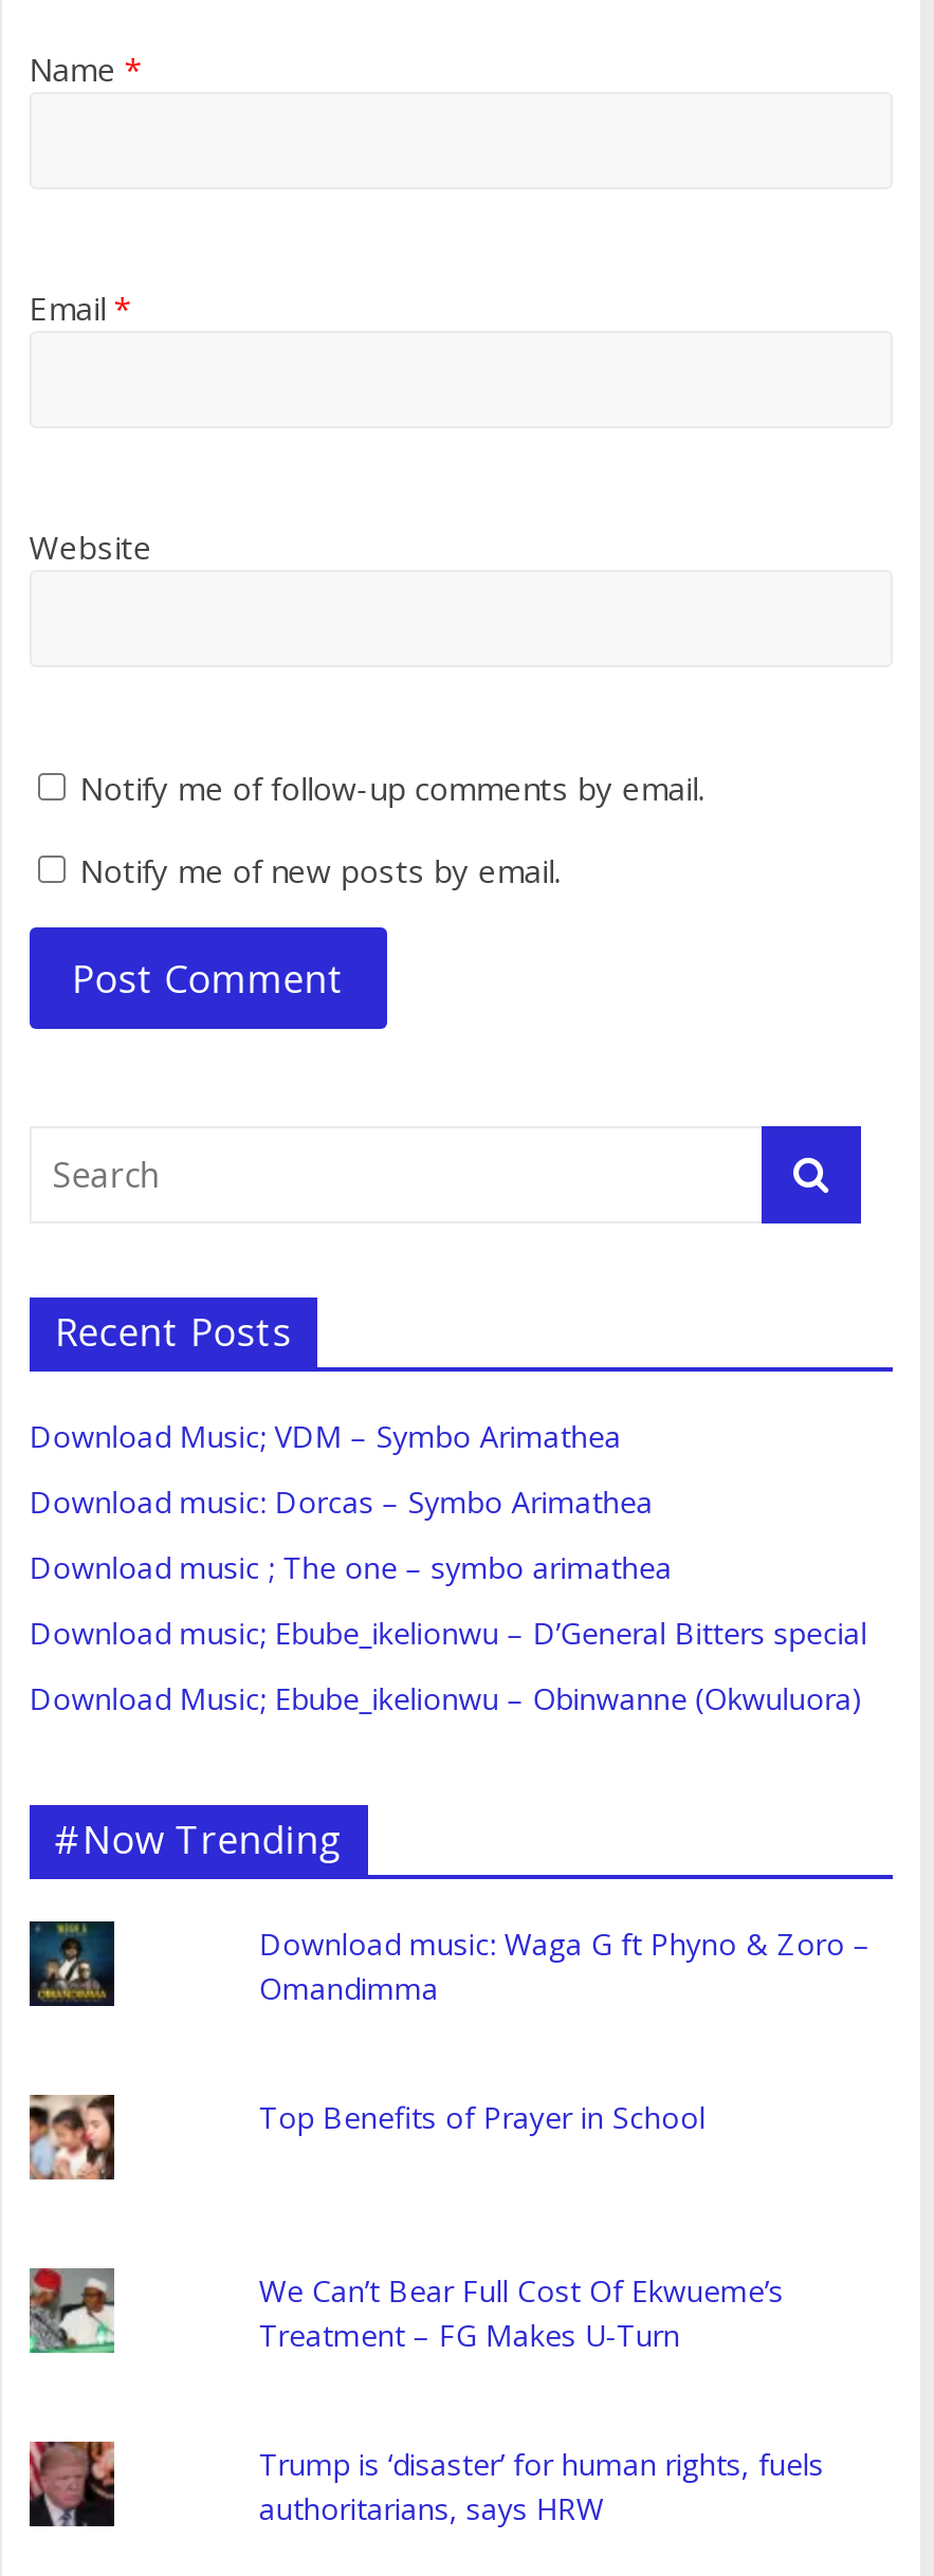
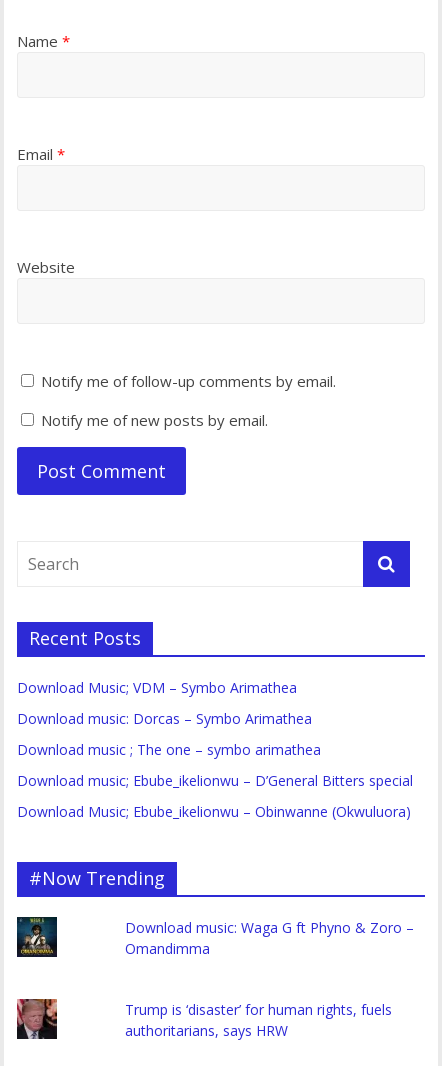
- [image]

- Top Benefits of Prayer in School

- [image]

- We Can’t Bear Full Cost Of Ekwueme’s
- Treatment – FG Makes U-Turn
